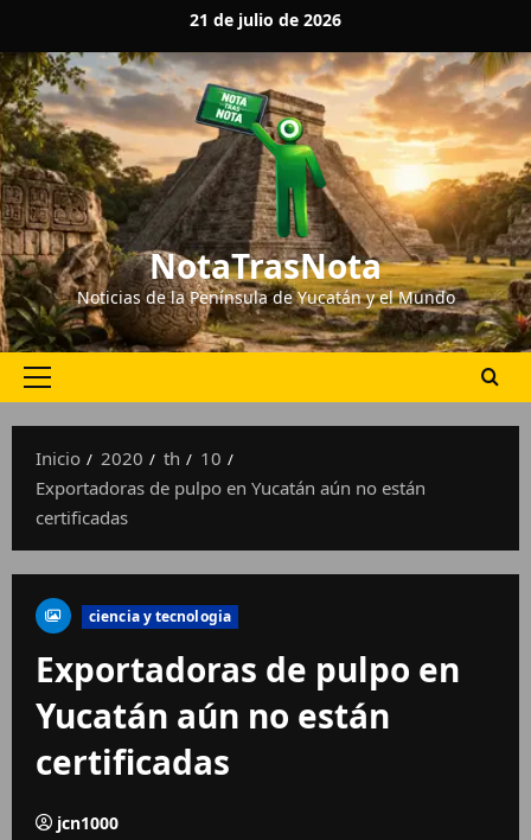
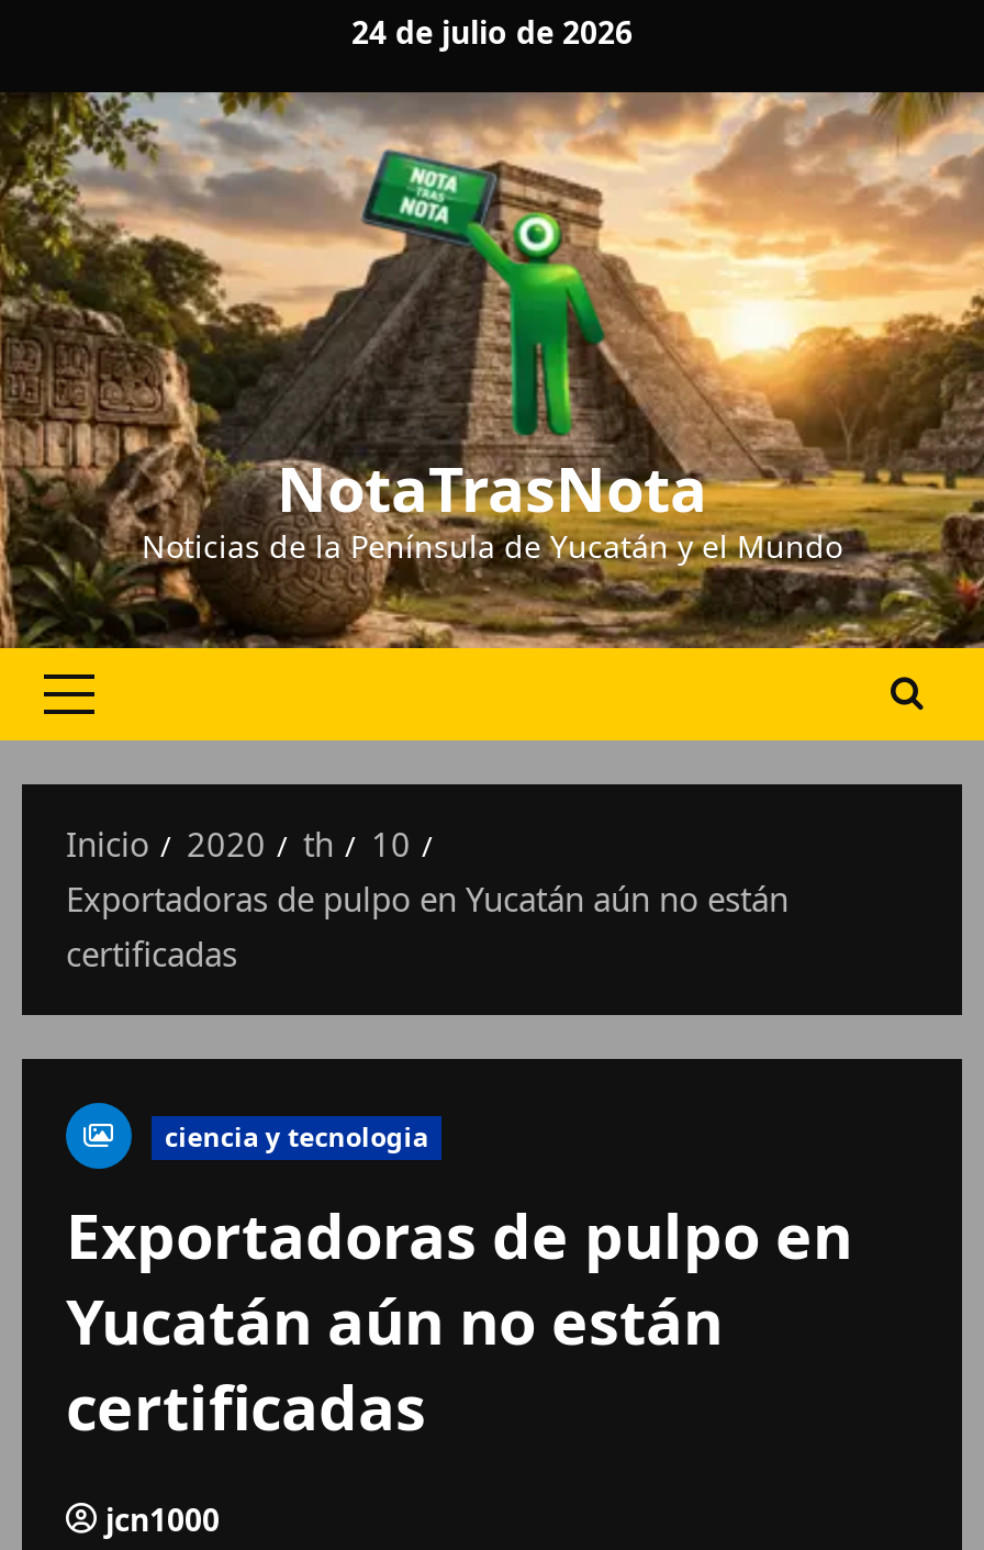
- 21 de julio de 2026
+ 24 de julio de 2026
